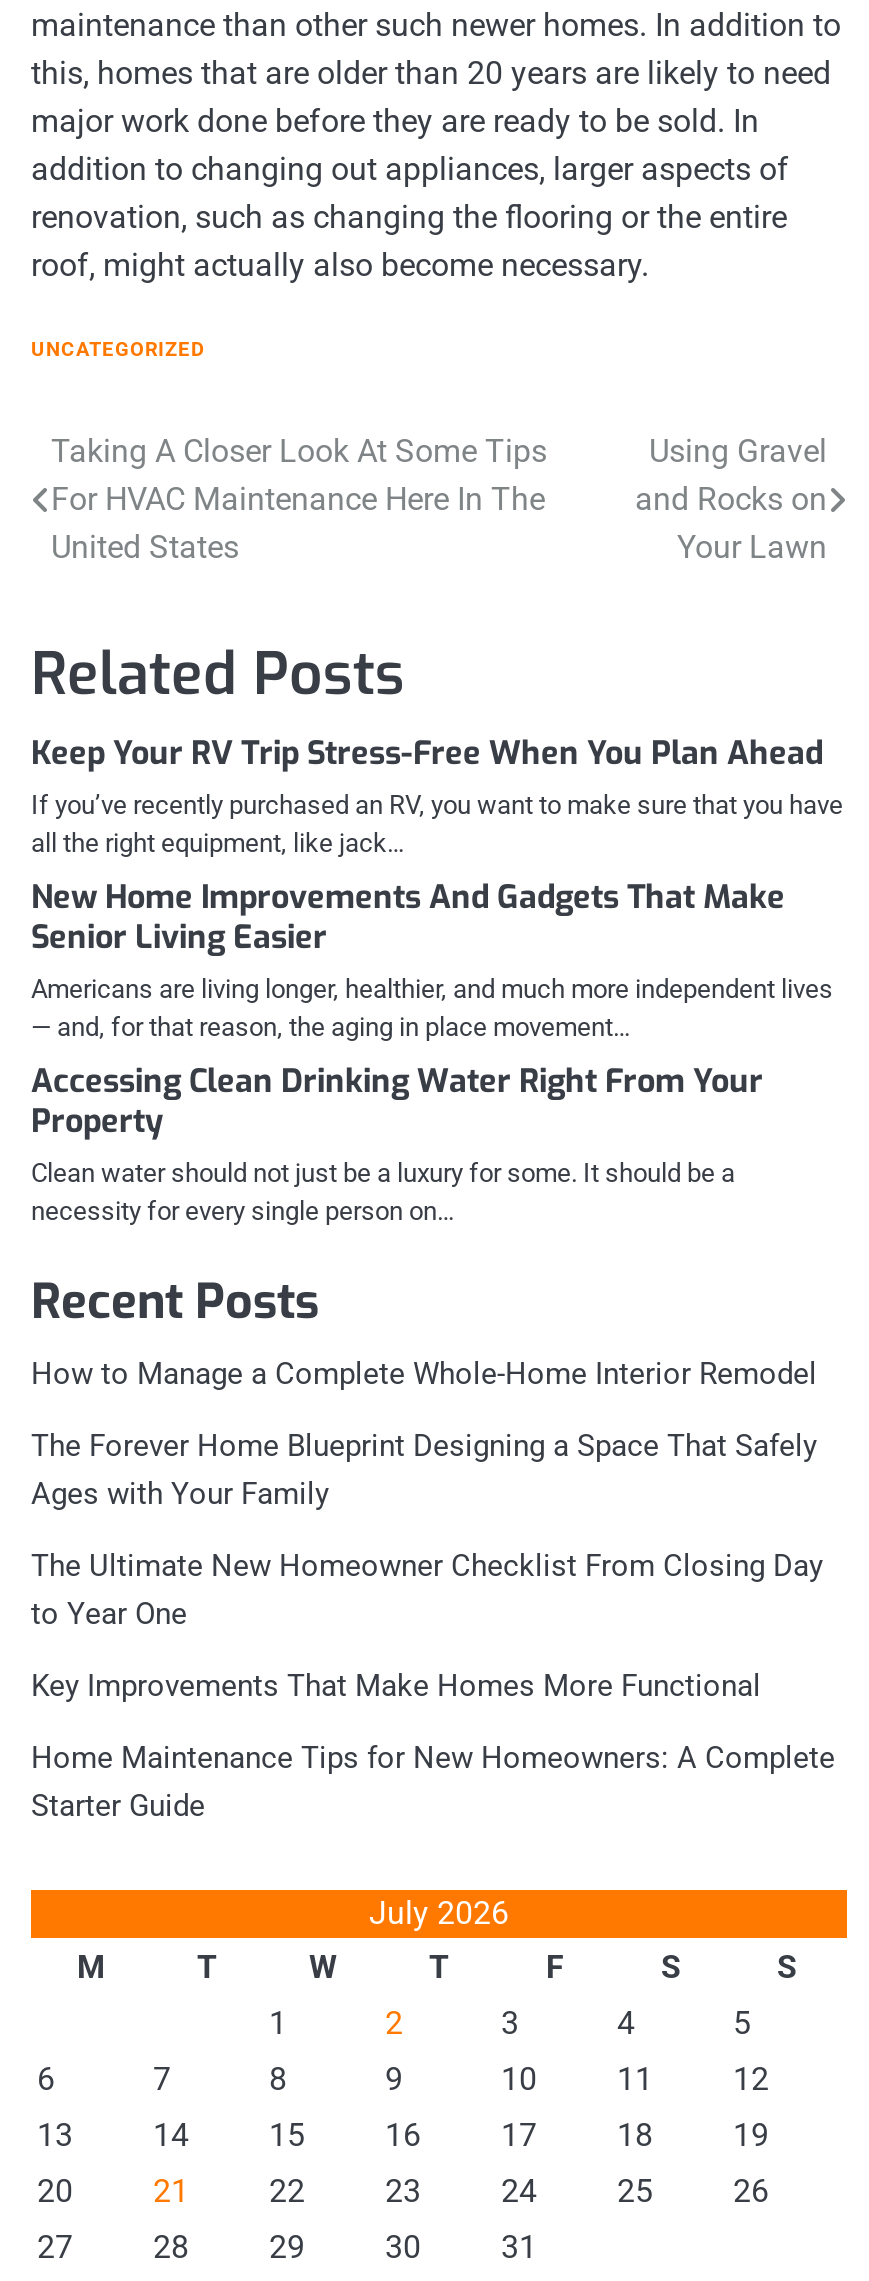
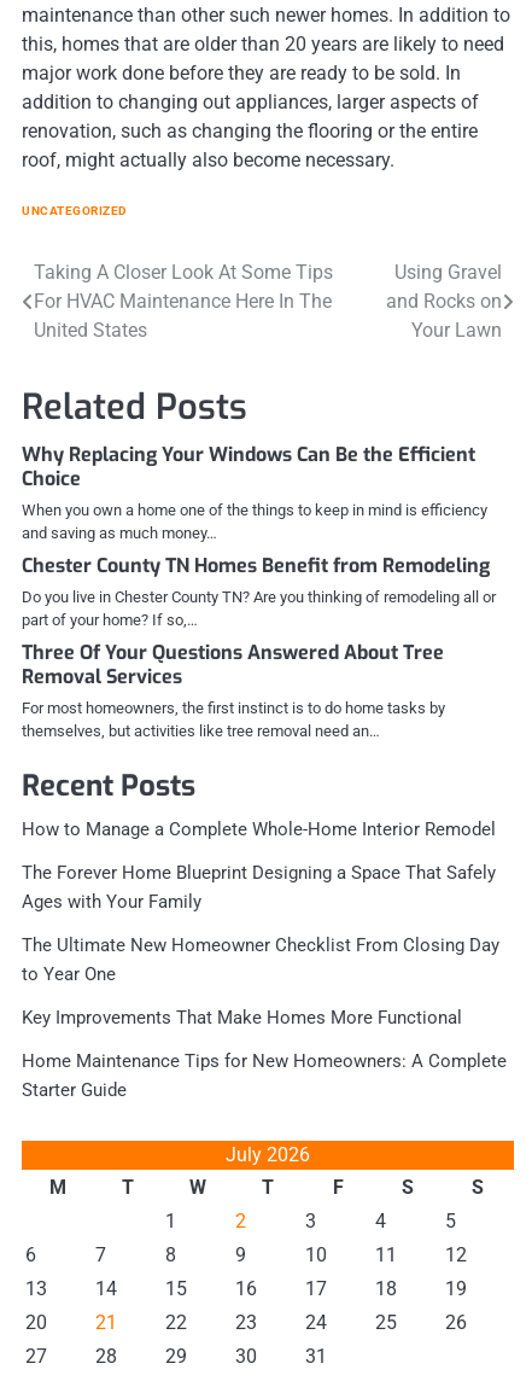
- Keep Your RV Trip Stress-Free When You Plan Ahead
- If you’ve recently purchased an RV, you want to make sure that you have
- all the right equipment, like jack…
- New Home Improvements And Gadgets That Make
- Senior Living Easier
- Americans are living longer, healthier, and much more independent lives
- — and, for that reason, the aging in place movement…
- Accessing Clean Drinking Water Right From Your
- Property
- Clean water should not just be a luxury for some. It should be a
- necessity for every single person on…
+ Why Replacing Your Windows Can Be the Efficient
+ Choice
+ When you own a home one of the things to keep in mind is efficiency
+ and saving as much money…
+ Chester County TN Homes Benefit from Remodeling
+ Do you live in Chester County TN? Are you thinking of remodeling all or
+ part of your home? If so,…
+ Three Of Your Questions Answered About Tree
+ Removal Services
+ For most homeowners, the first instinct is to do home tasks by
+ themselves, but activities like tree removal need an…
